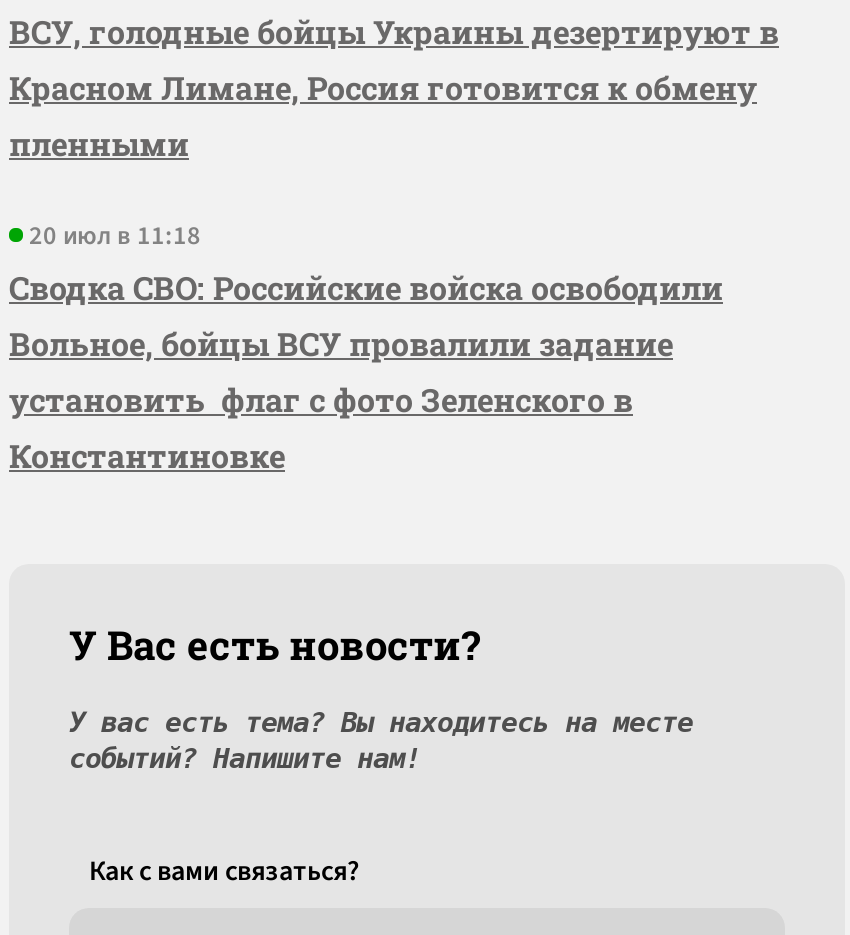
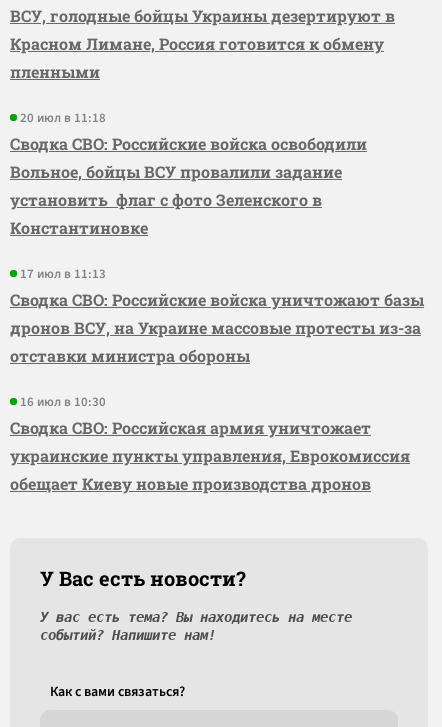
+ 17 июл в 11:13
+ Сводка СВО: Российские войска уничтожают базы
+ дронов ВСУ, на Украине массовые протесты из-за
+ отставки министра обороны
+ 16 июл в 10:30
+ Сводка СВО: Российская армия уничтожает
+ украинские пункты управления, Еврокомиссия
+ обещает Киеву новые производства дронов
